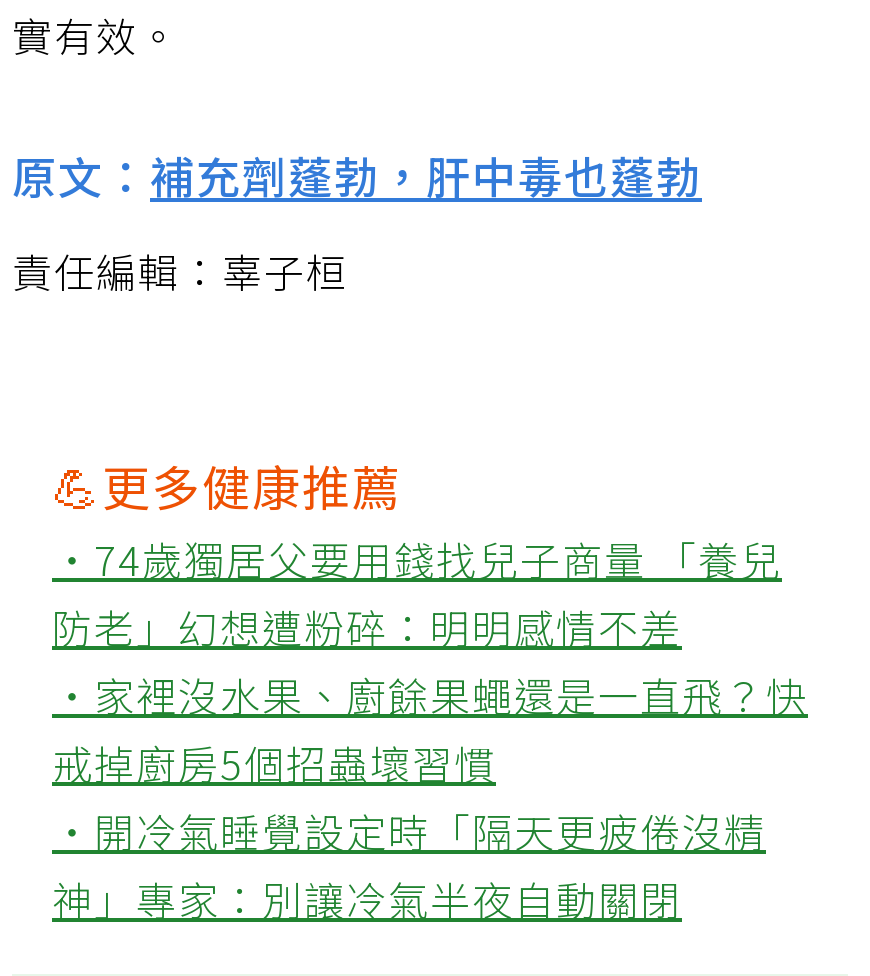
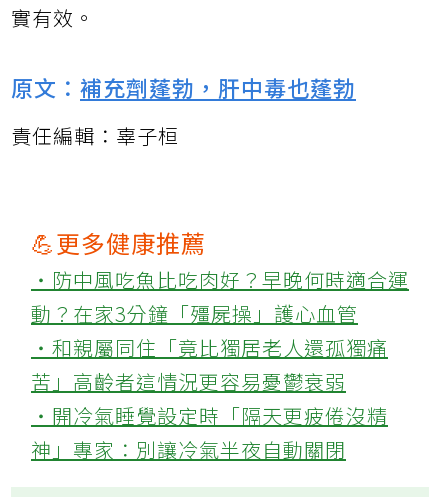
- ‧74歲獨居父要用錢找兒子商量 「養兒
- 防老」幻想遭粉碎：明明感情不差
- ‧家裡沒水果、廚餘果蠅還是一直飛？快
- 戒掉廚房5個招蟲壞習慣
+ ‧防中風吃魚比吃肉好？早晚何時適合運
+ 動？在家3分鐘「殭屍操」護心血管
+ ‧和親屬同住「竟比獨居老人還孤獨痛
+ 苦」高齡者這情況更容易憂鬱衰弱
